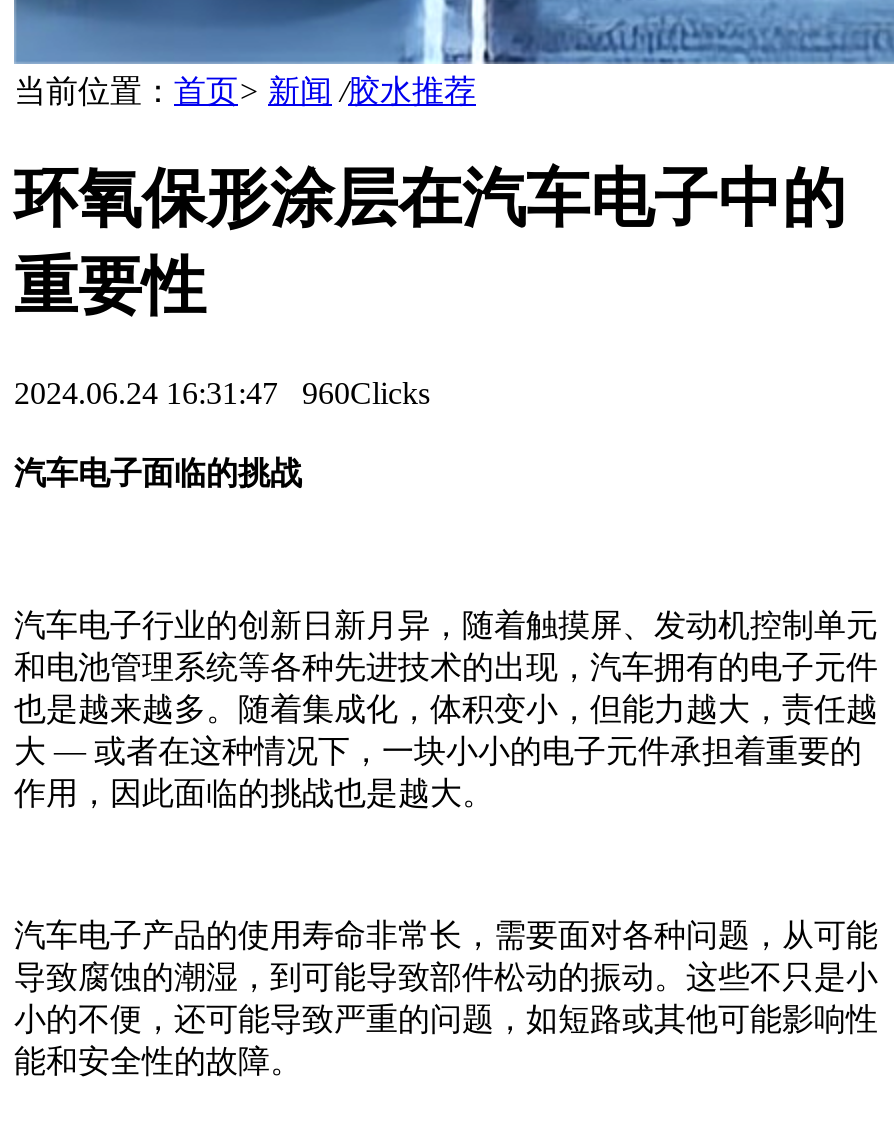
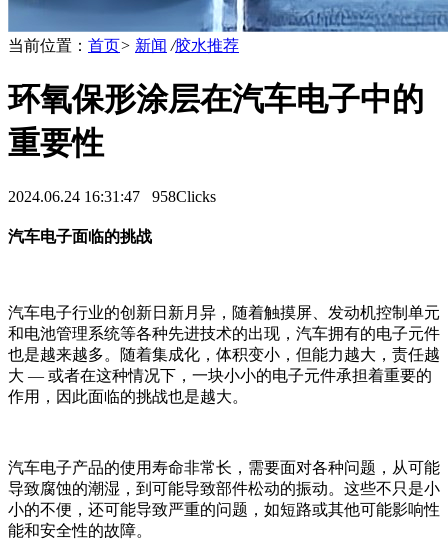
- 2024.06.24 16:31:47 960Clicks
+ 2024.06.24 16:31:47 958Clicks
